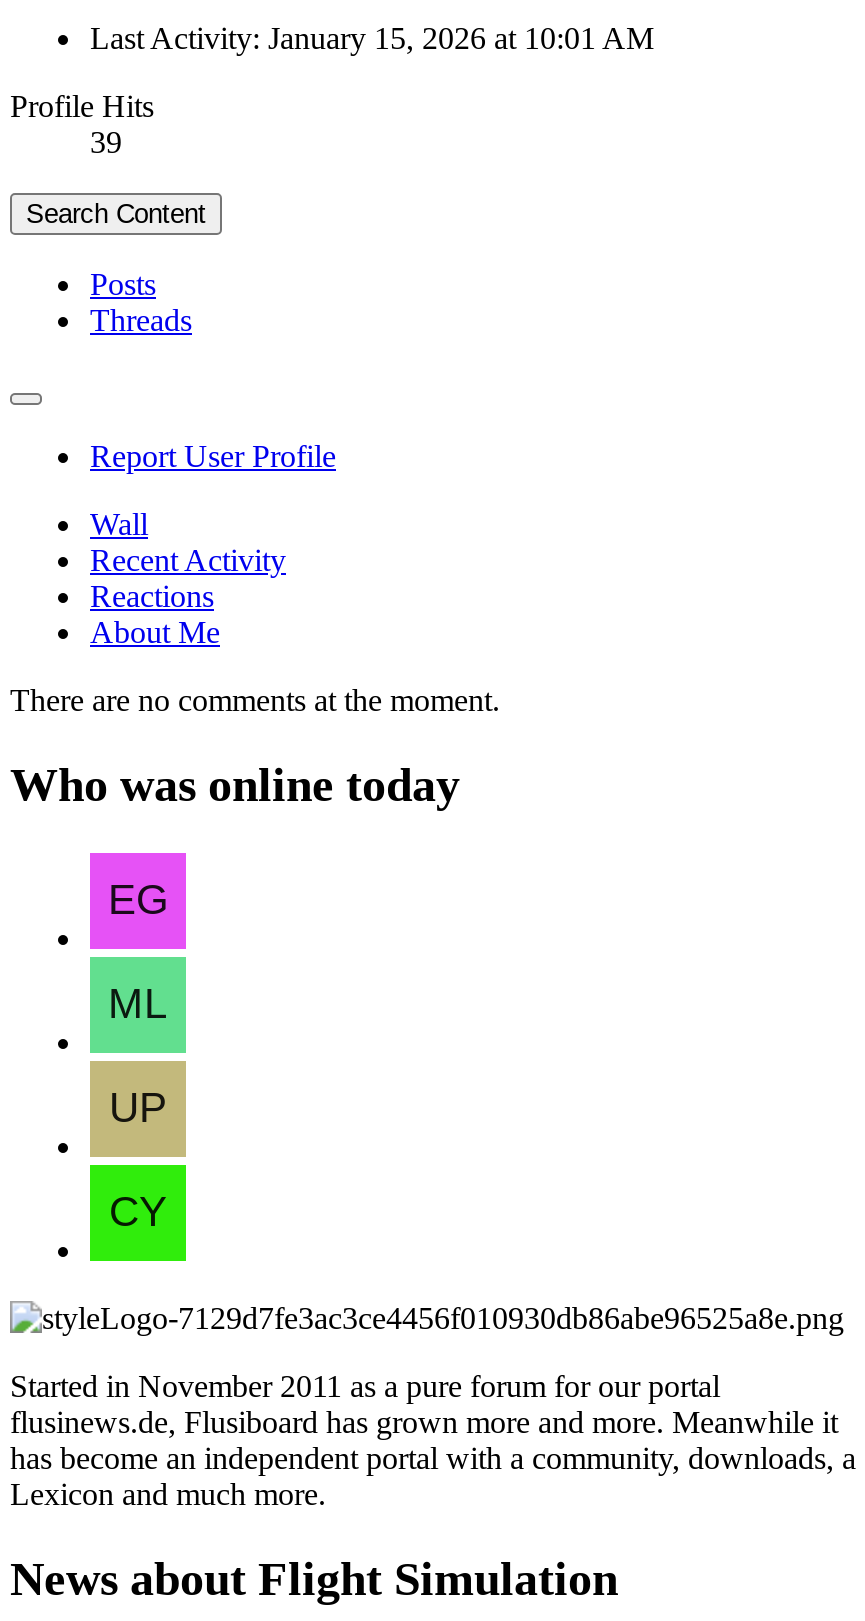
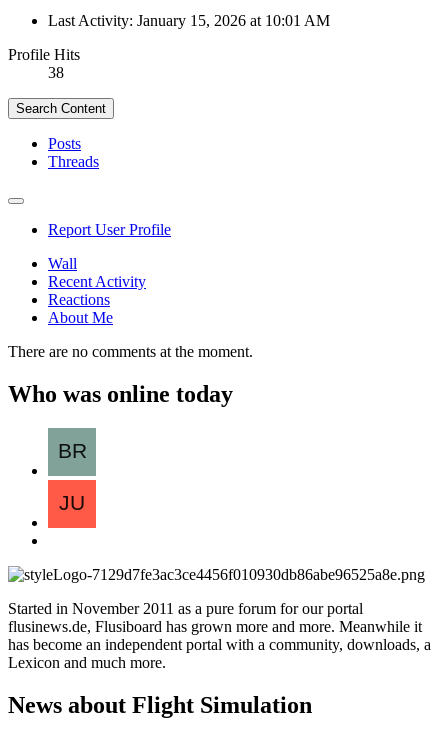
- 39
+ 38

- [image]
+ [image]
